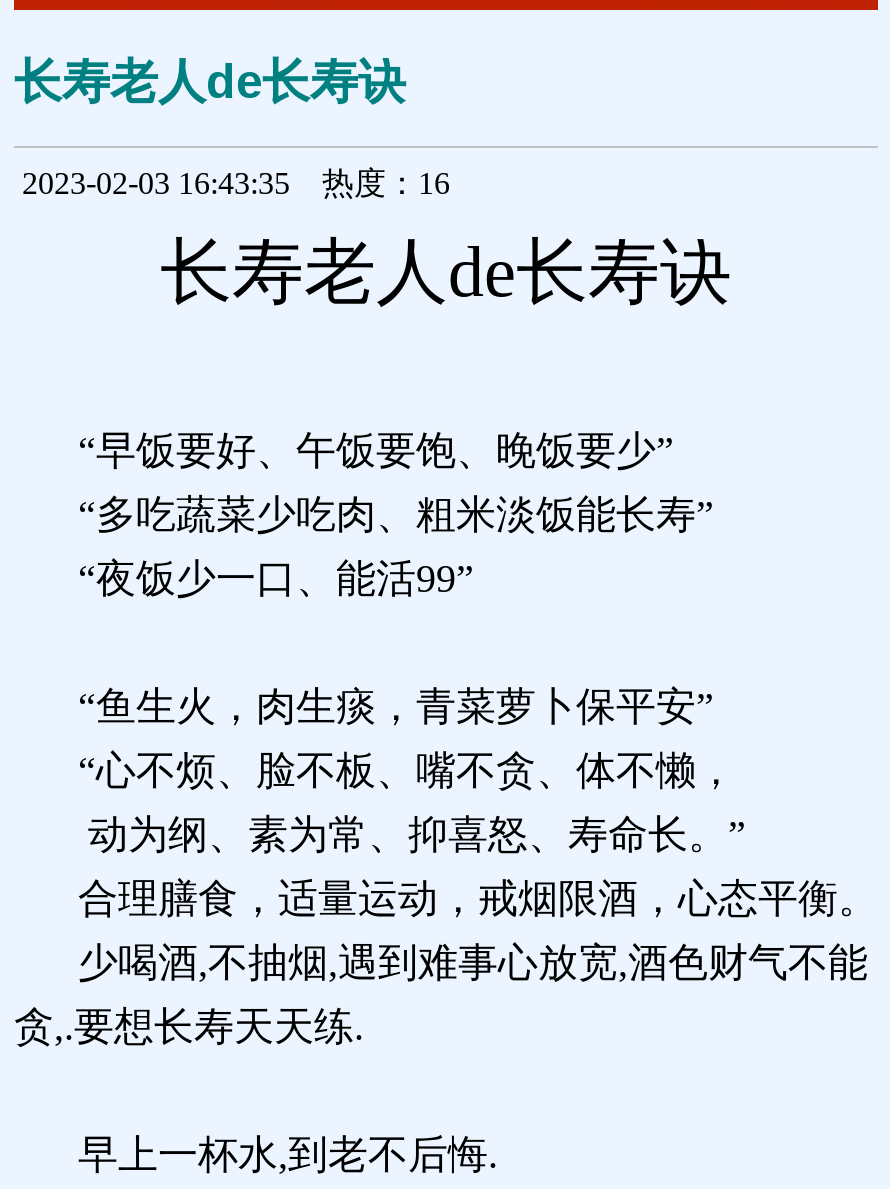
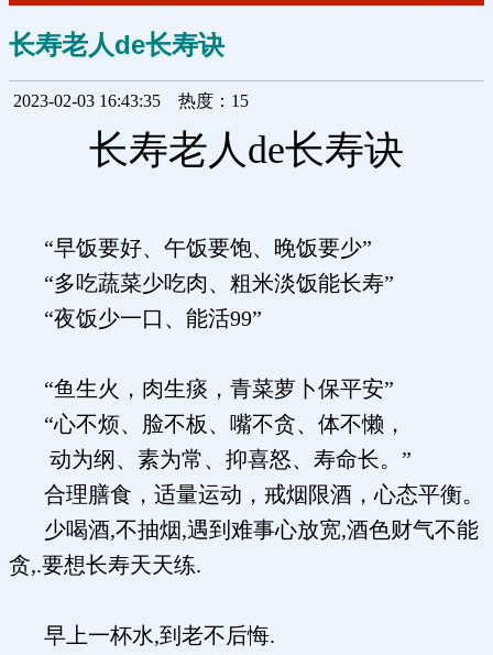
- 2023-02-03 16:43:35热度：16
+ 2023-02-03 16:43:35热度：15
